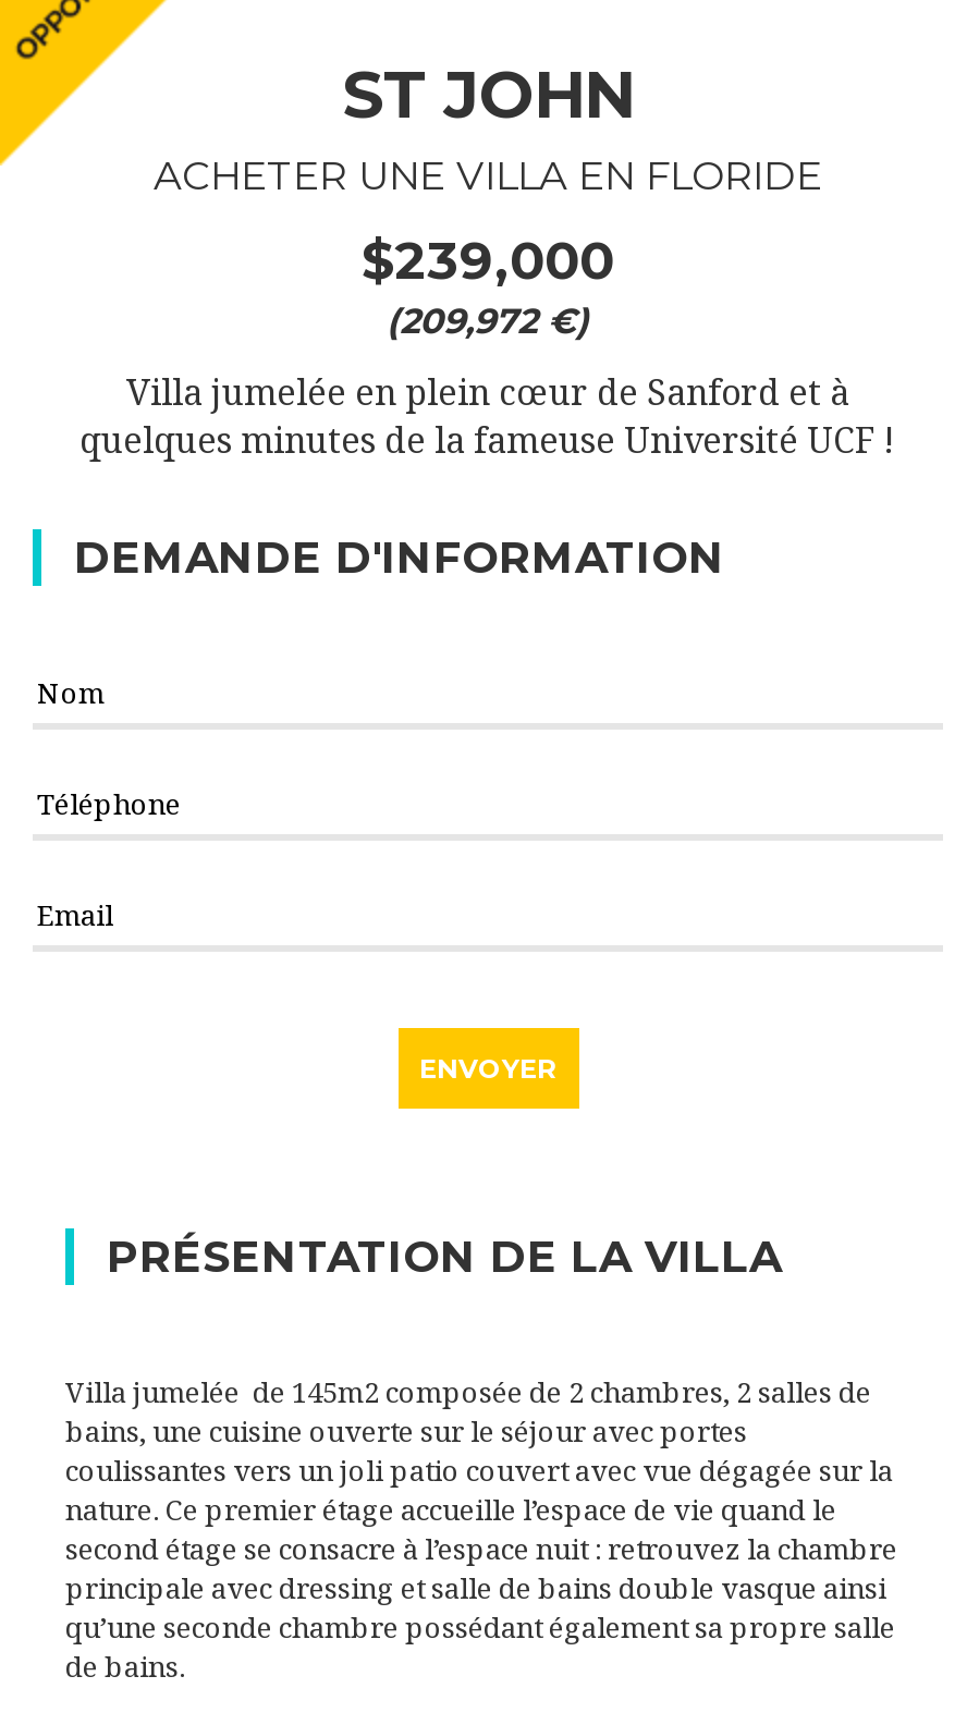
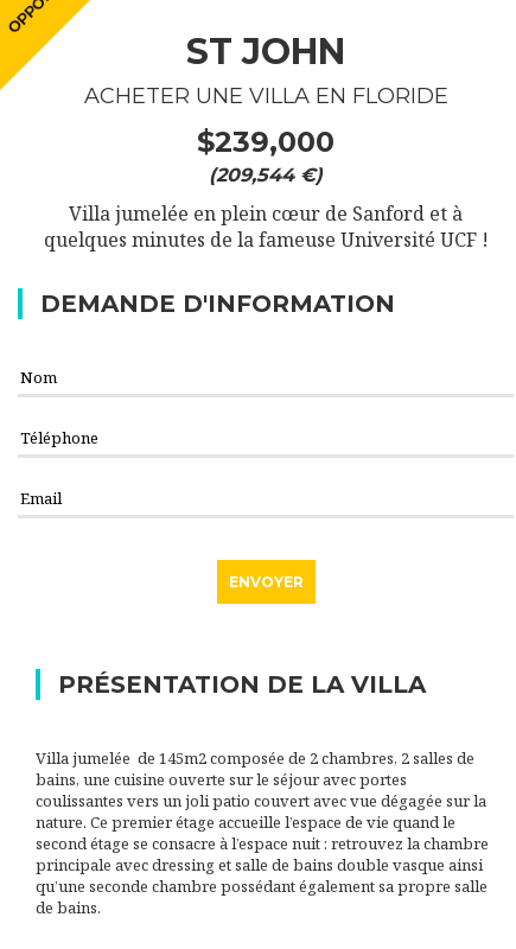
- (209,972 €)
+ (209,544 €)
